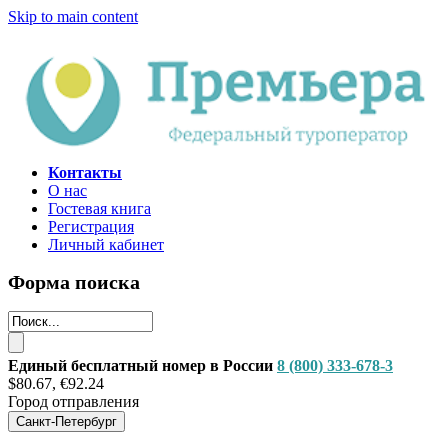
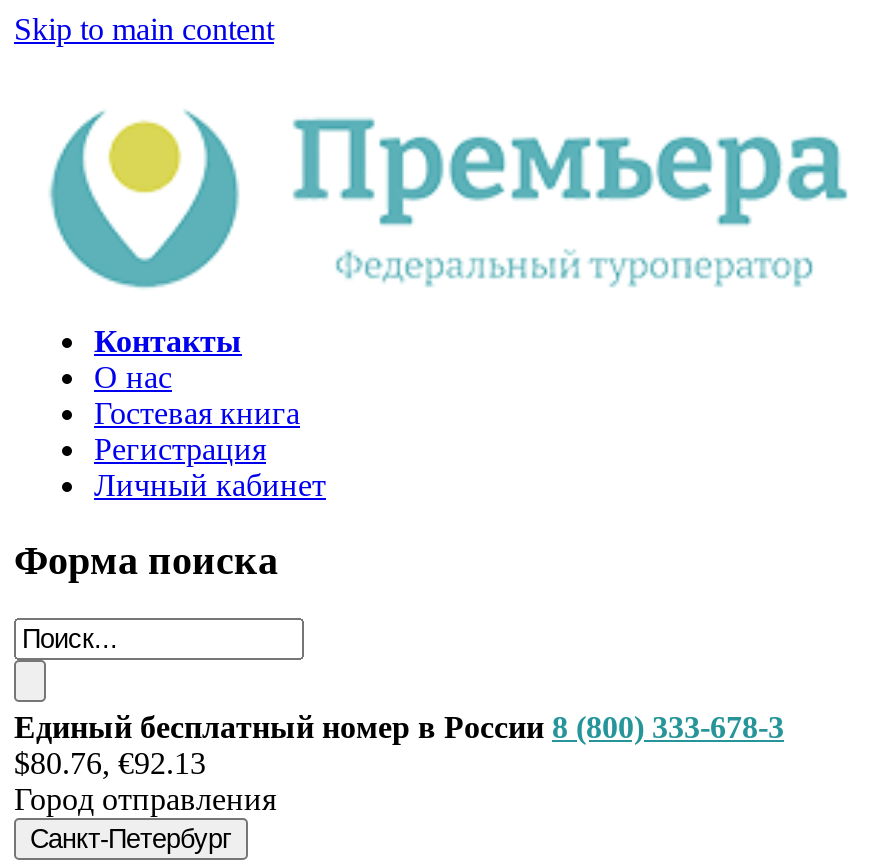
- $80.67, €92.24
+ $80.76, €92.13
